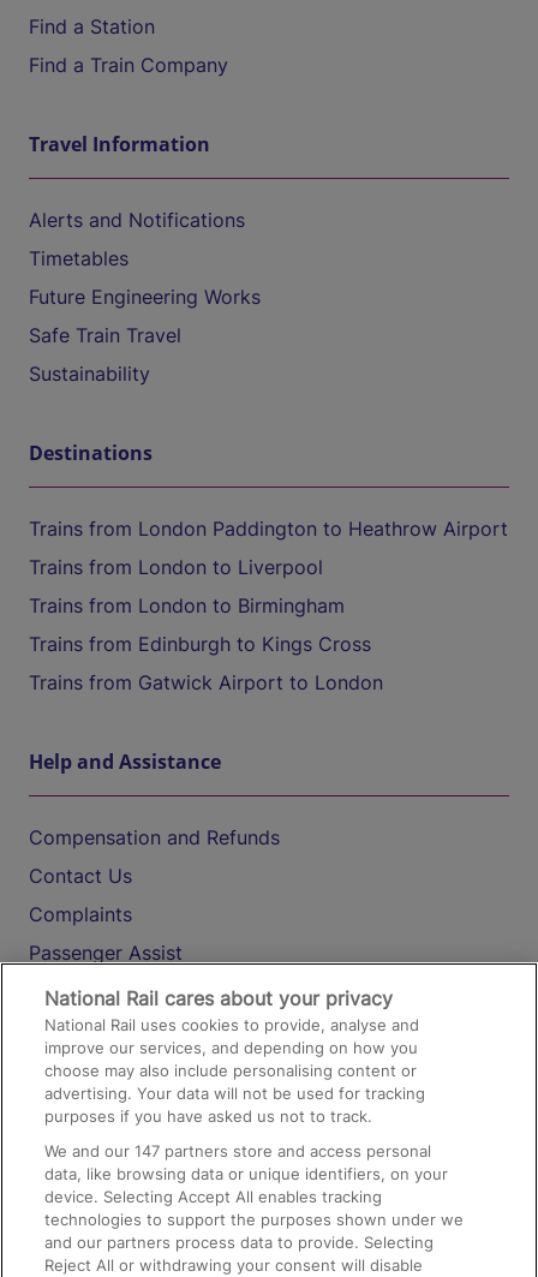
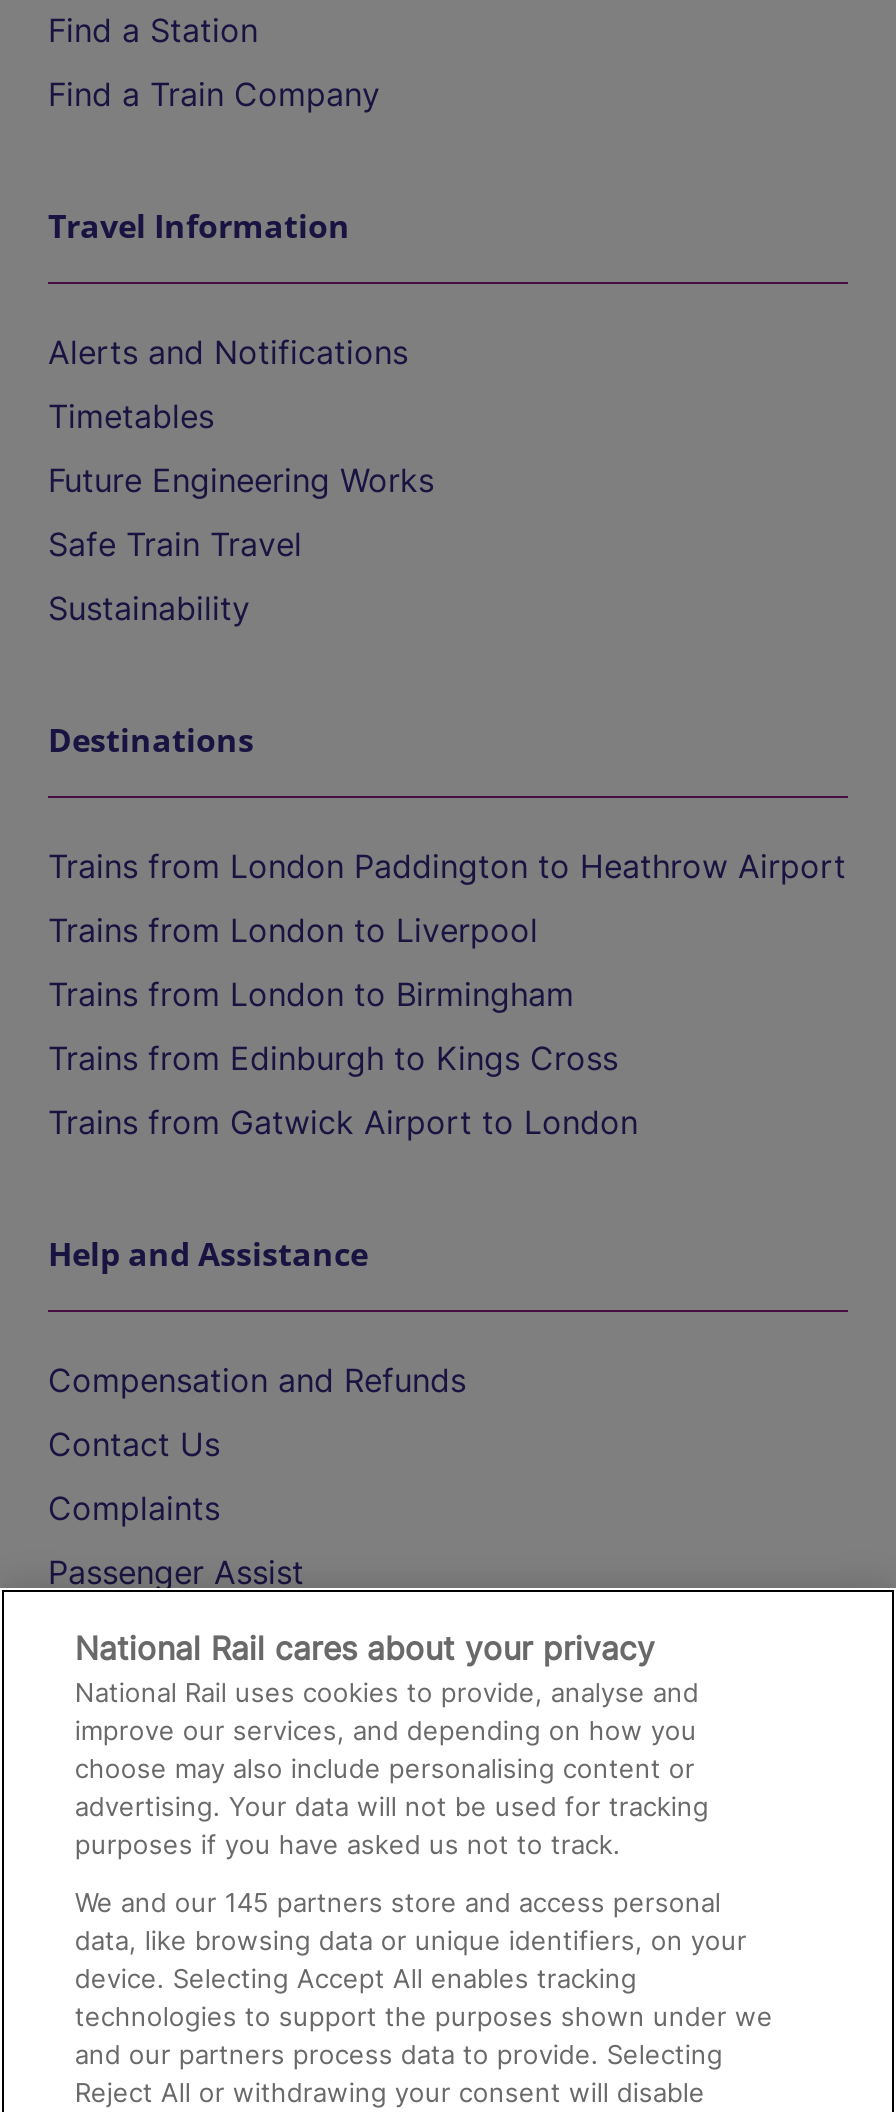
- We and our 147 partners store and access personal
+ We and our 145 partners store and access personal
